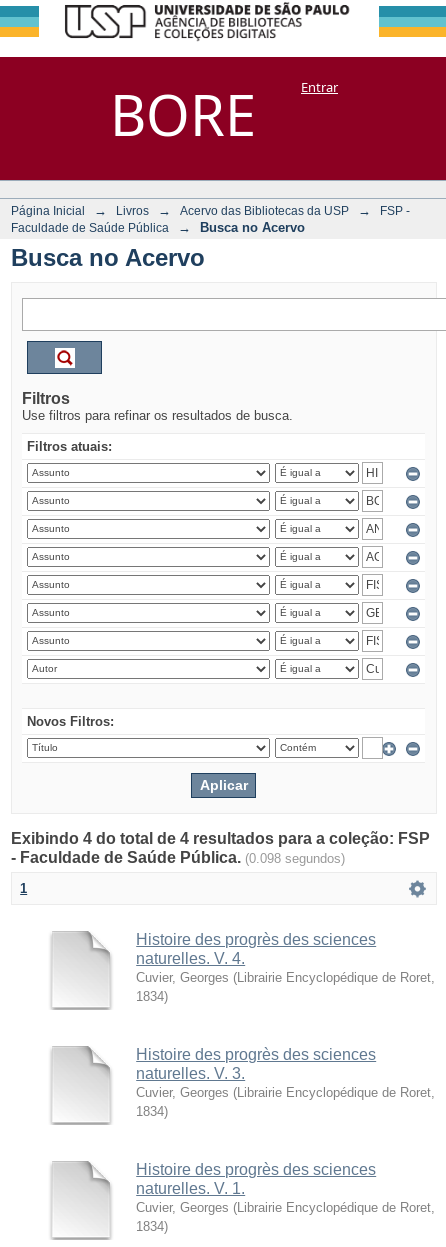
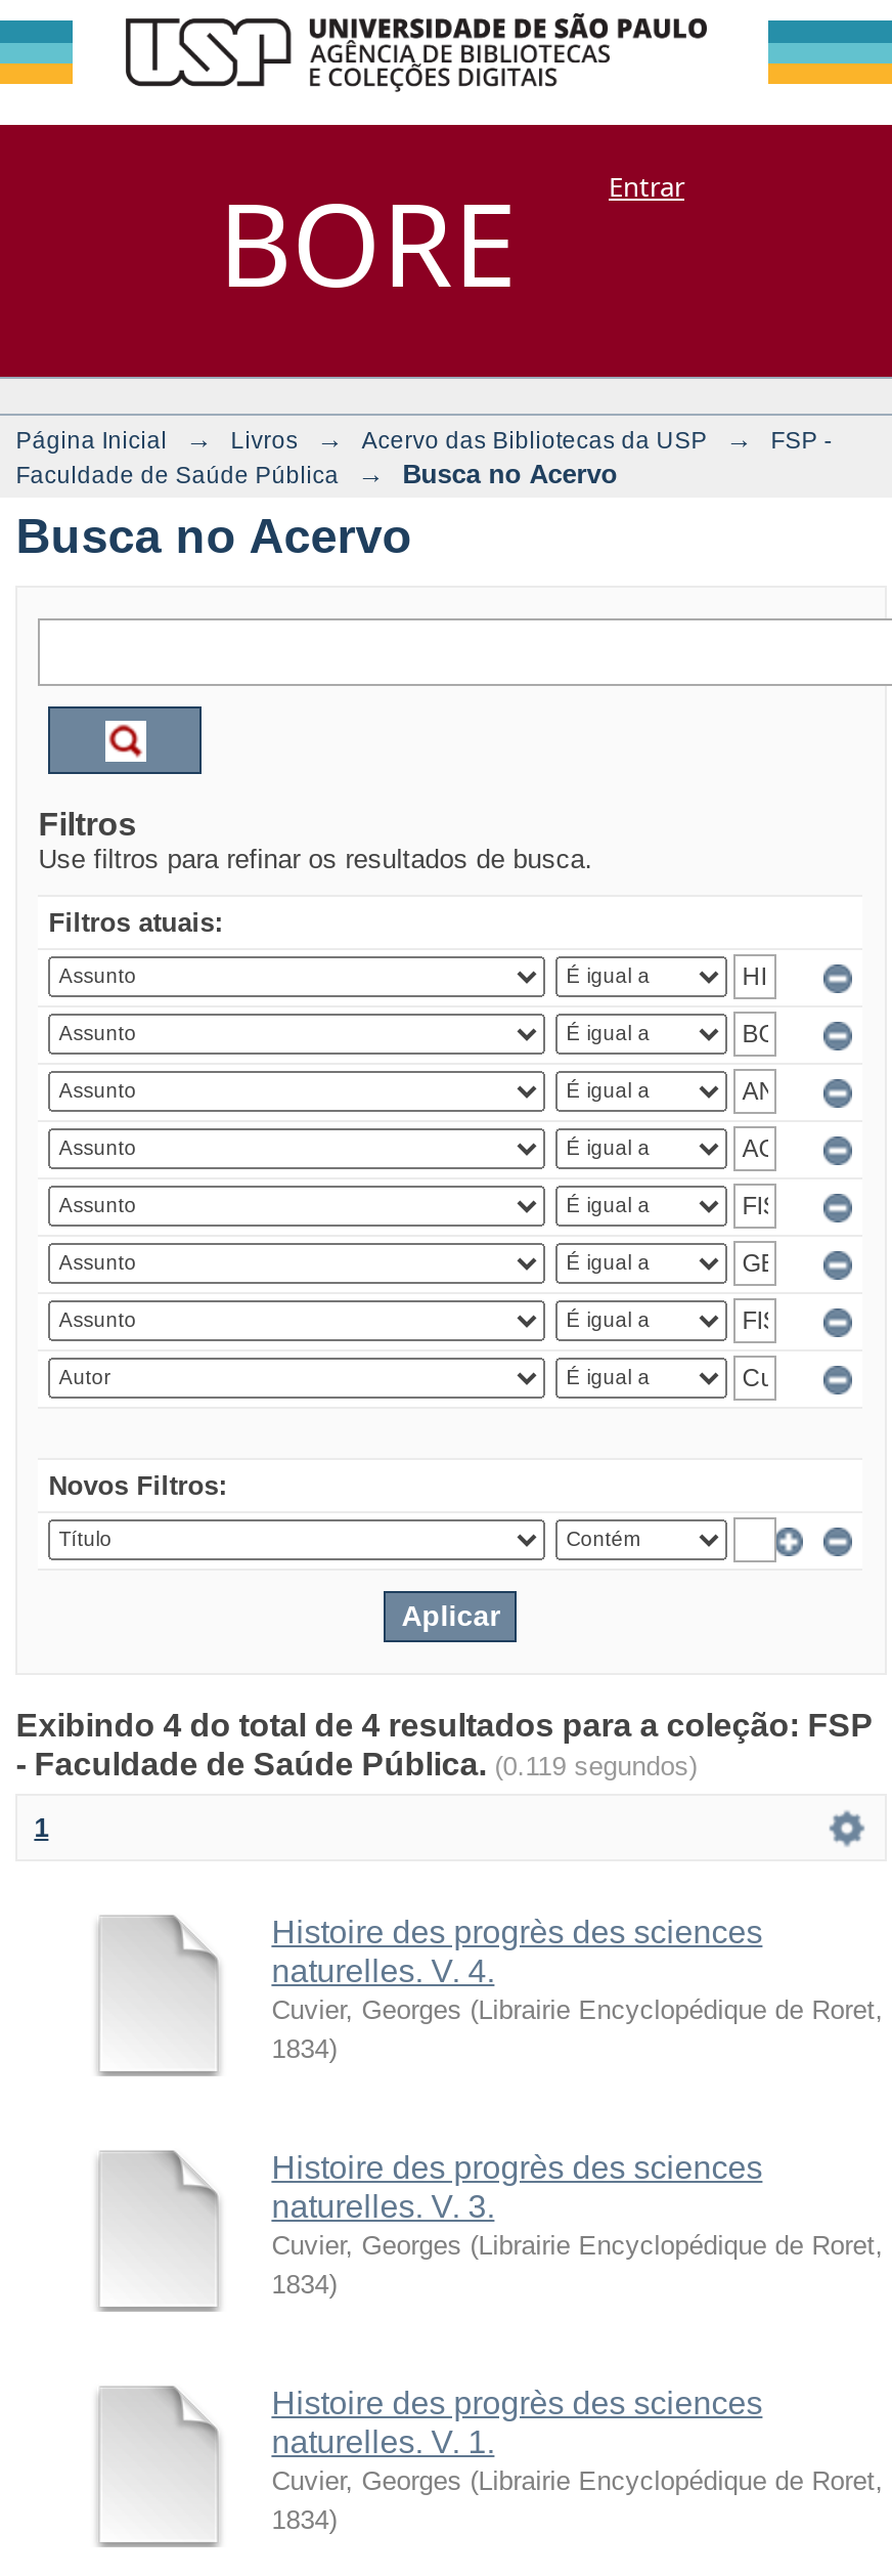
- - Faculdade de Saúde Pública. (0.098 segundos)
+ - Faculdade de Saúde Pública. (0.119 segundos)
